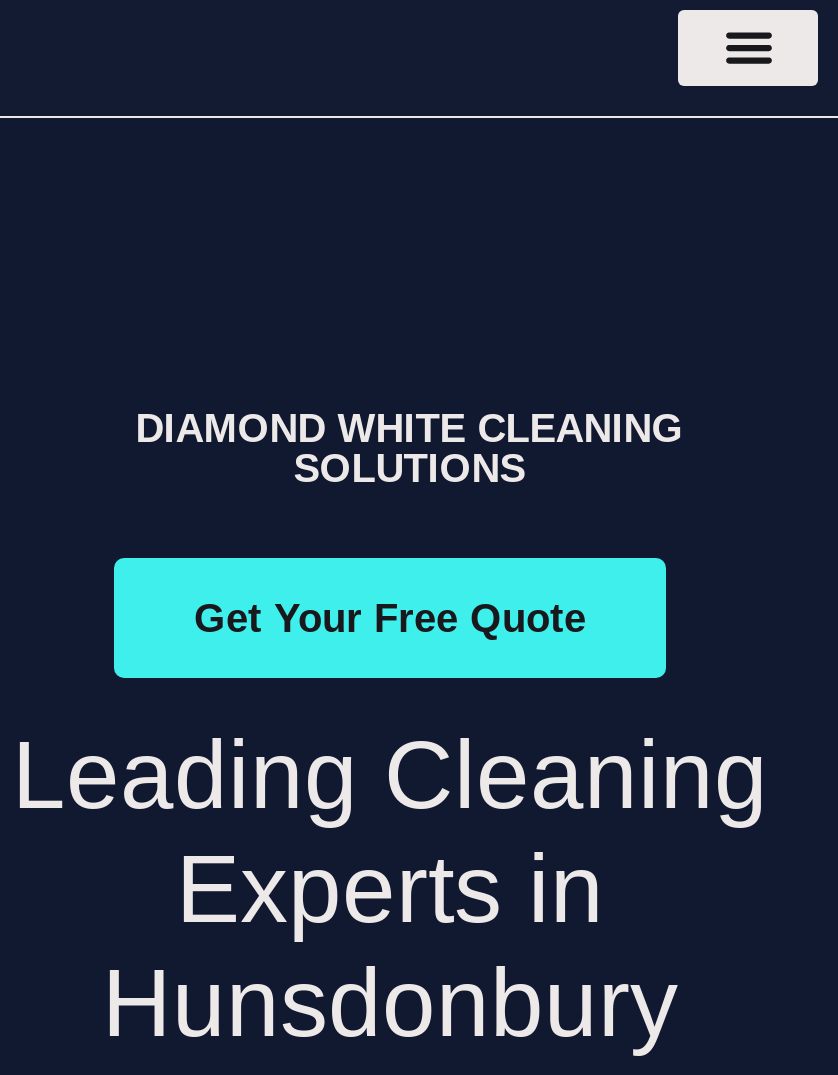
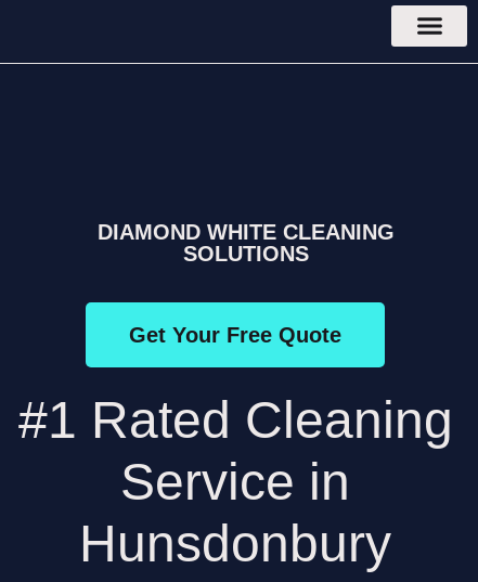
- Leading Cleaning
- Experts in
+ #1 Rated Cleaning
+ Service in
